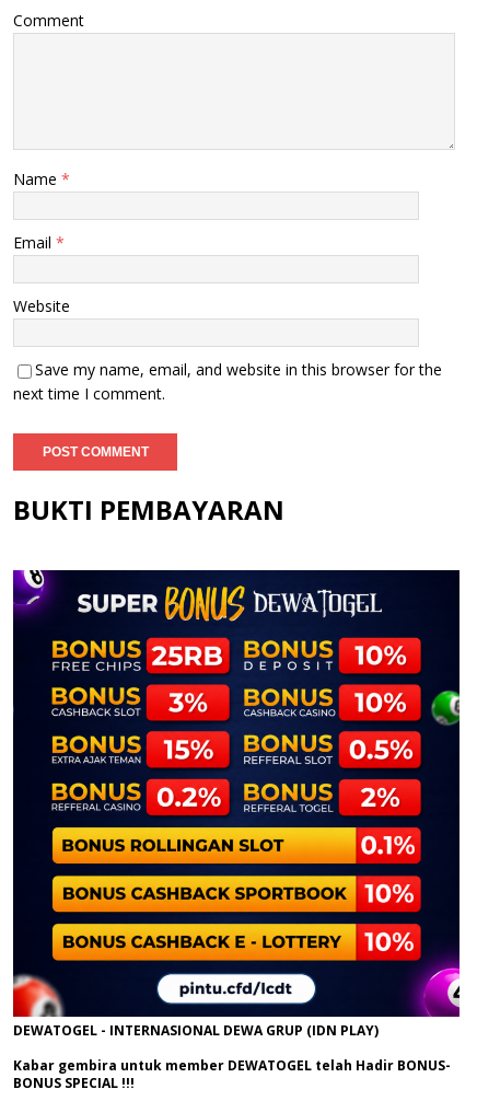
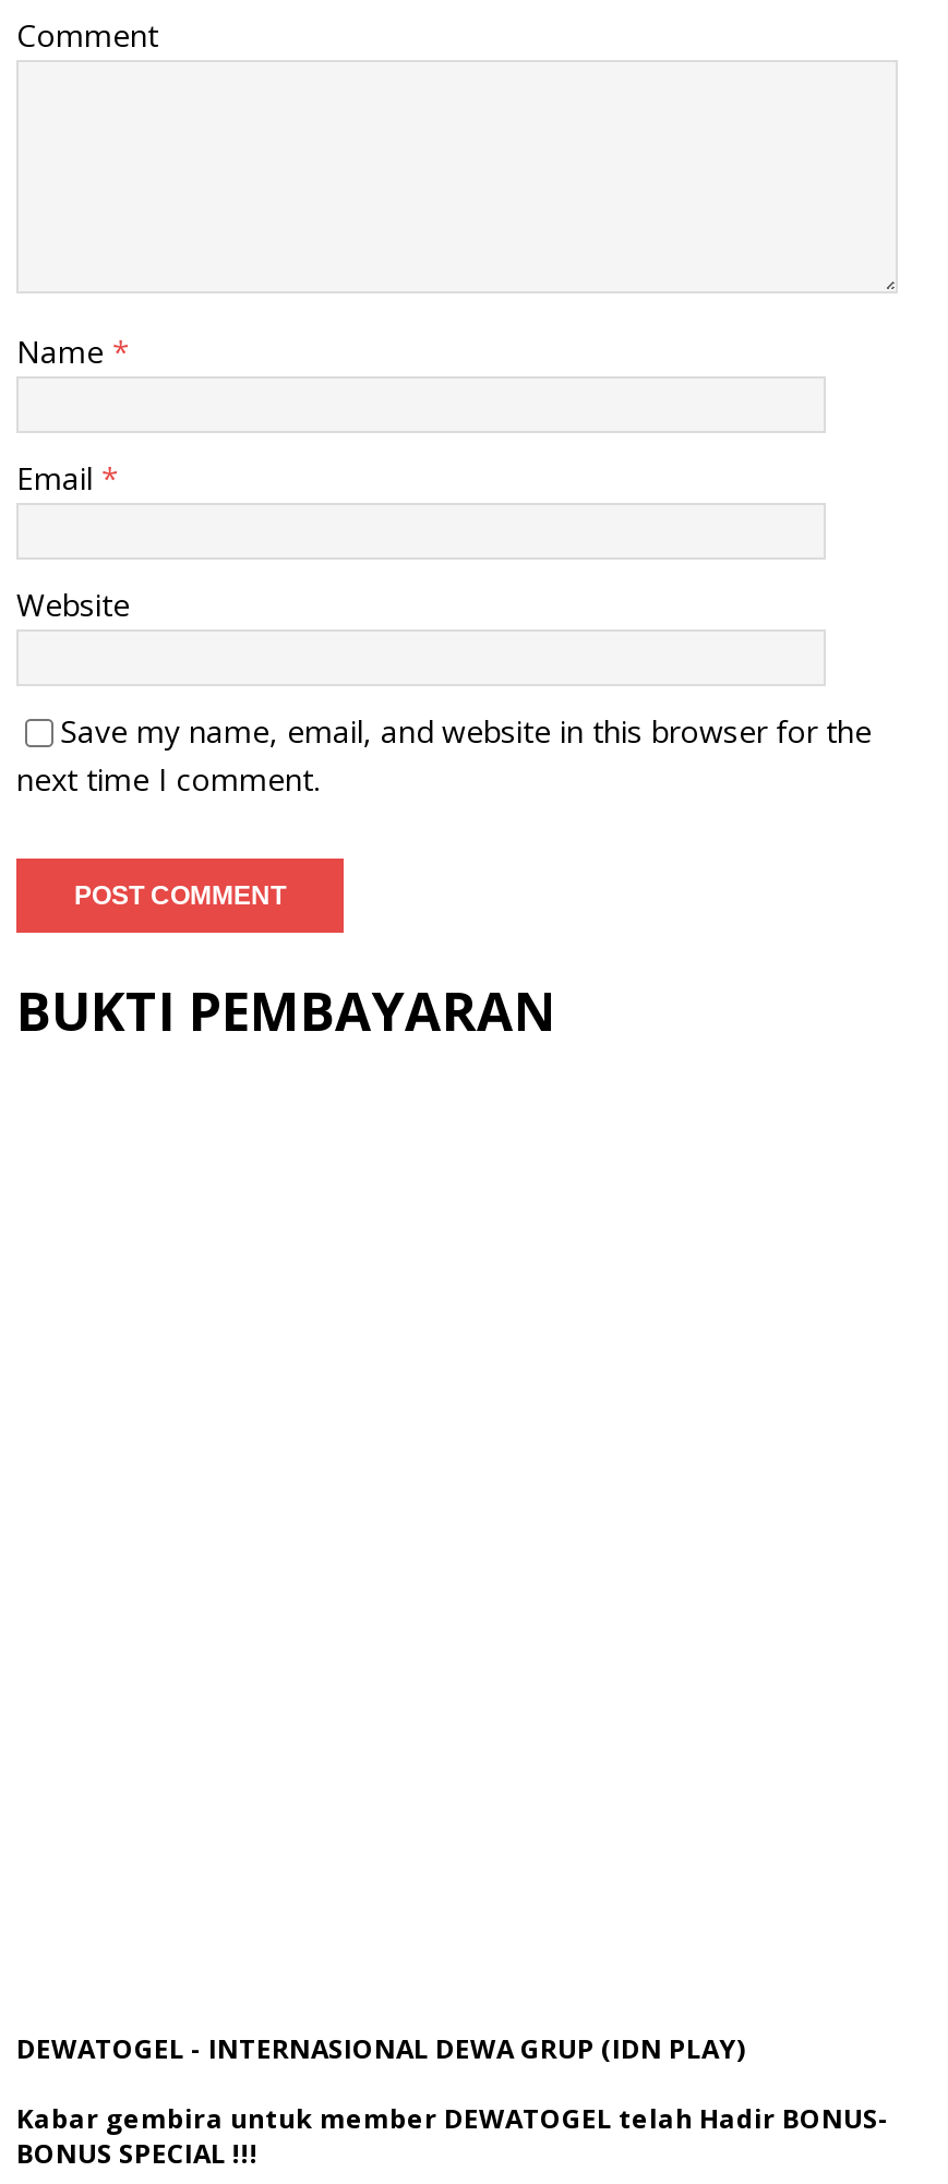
- [image]
